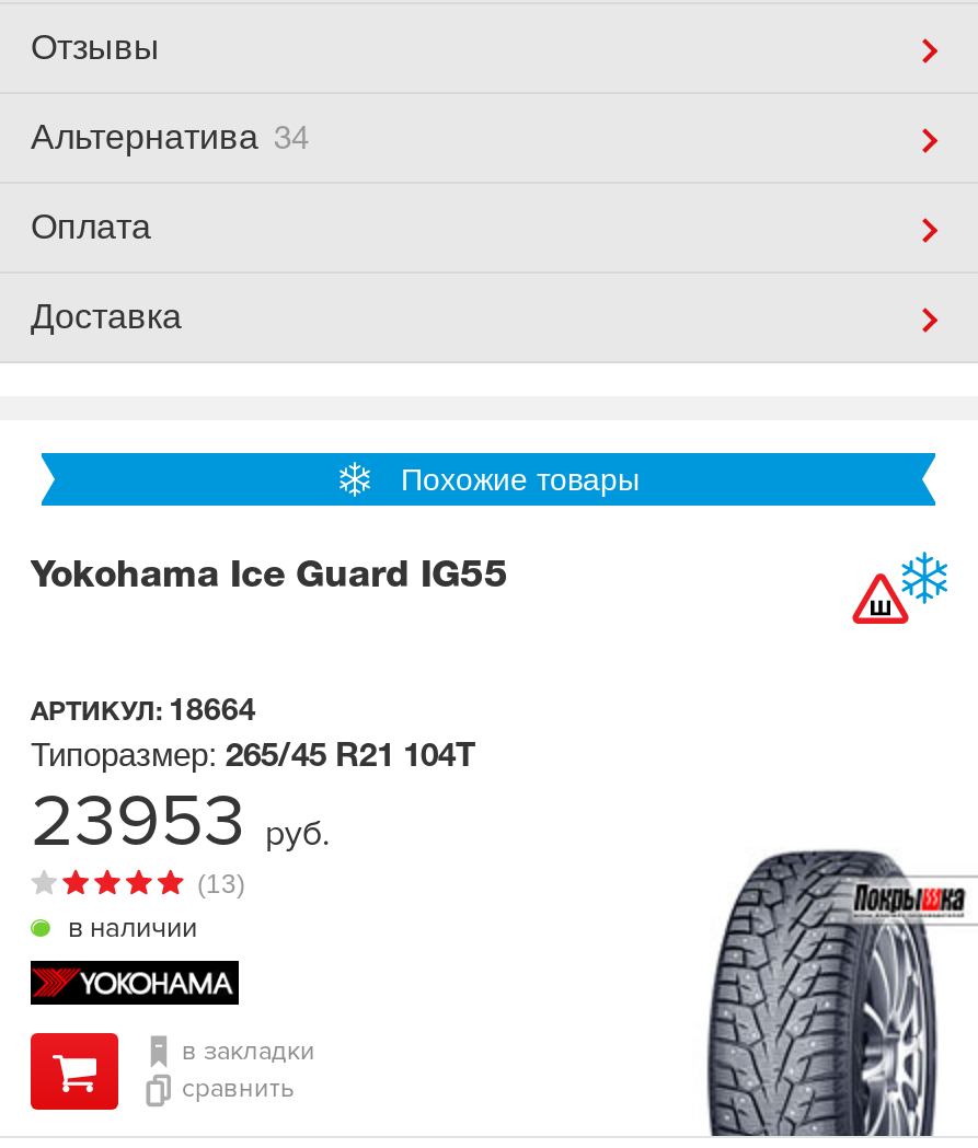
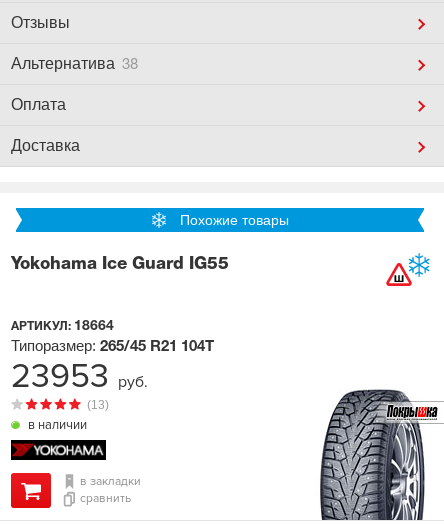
- Альтернатива 34
+ Альтернатива 38
